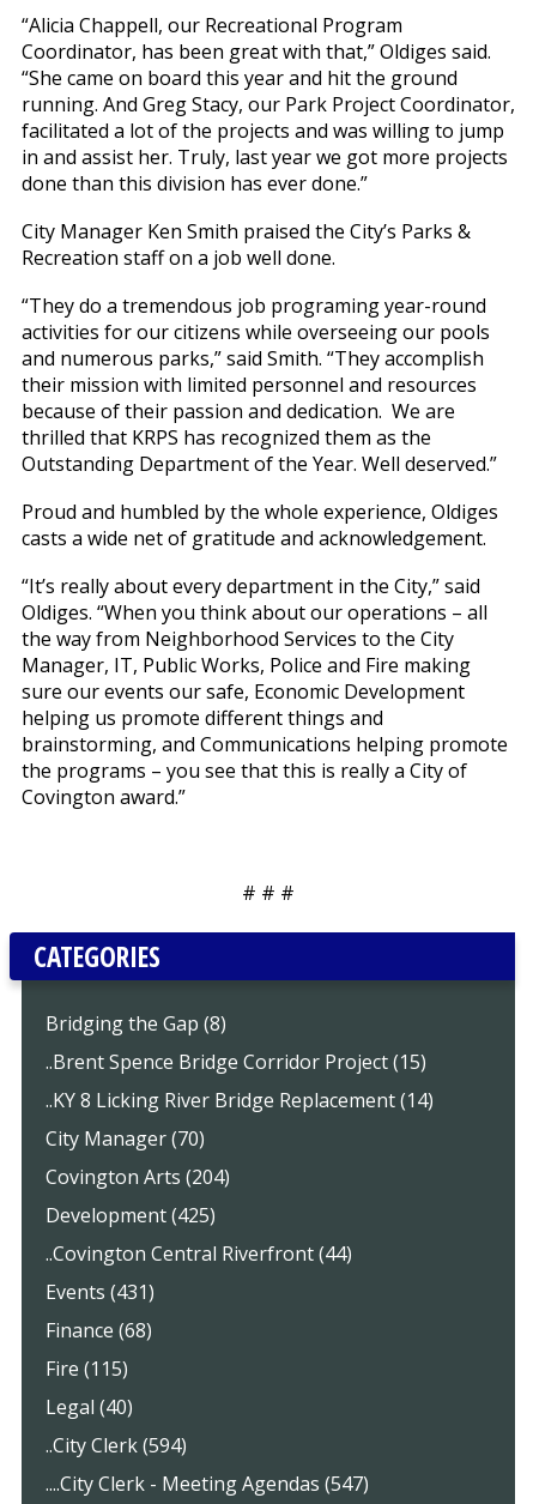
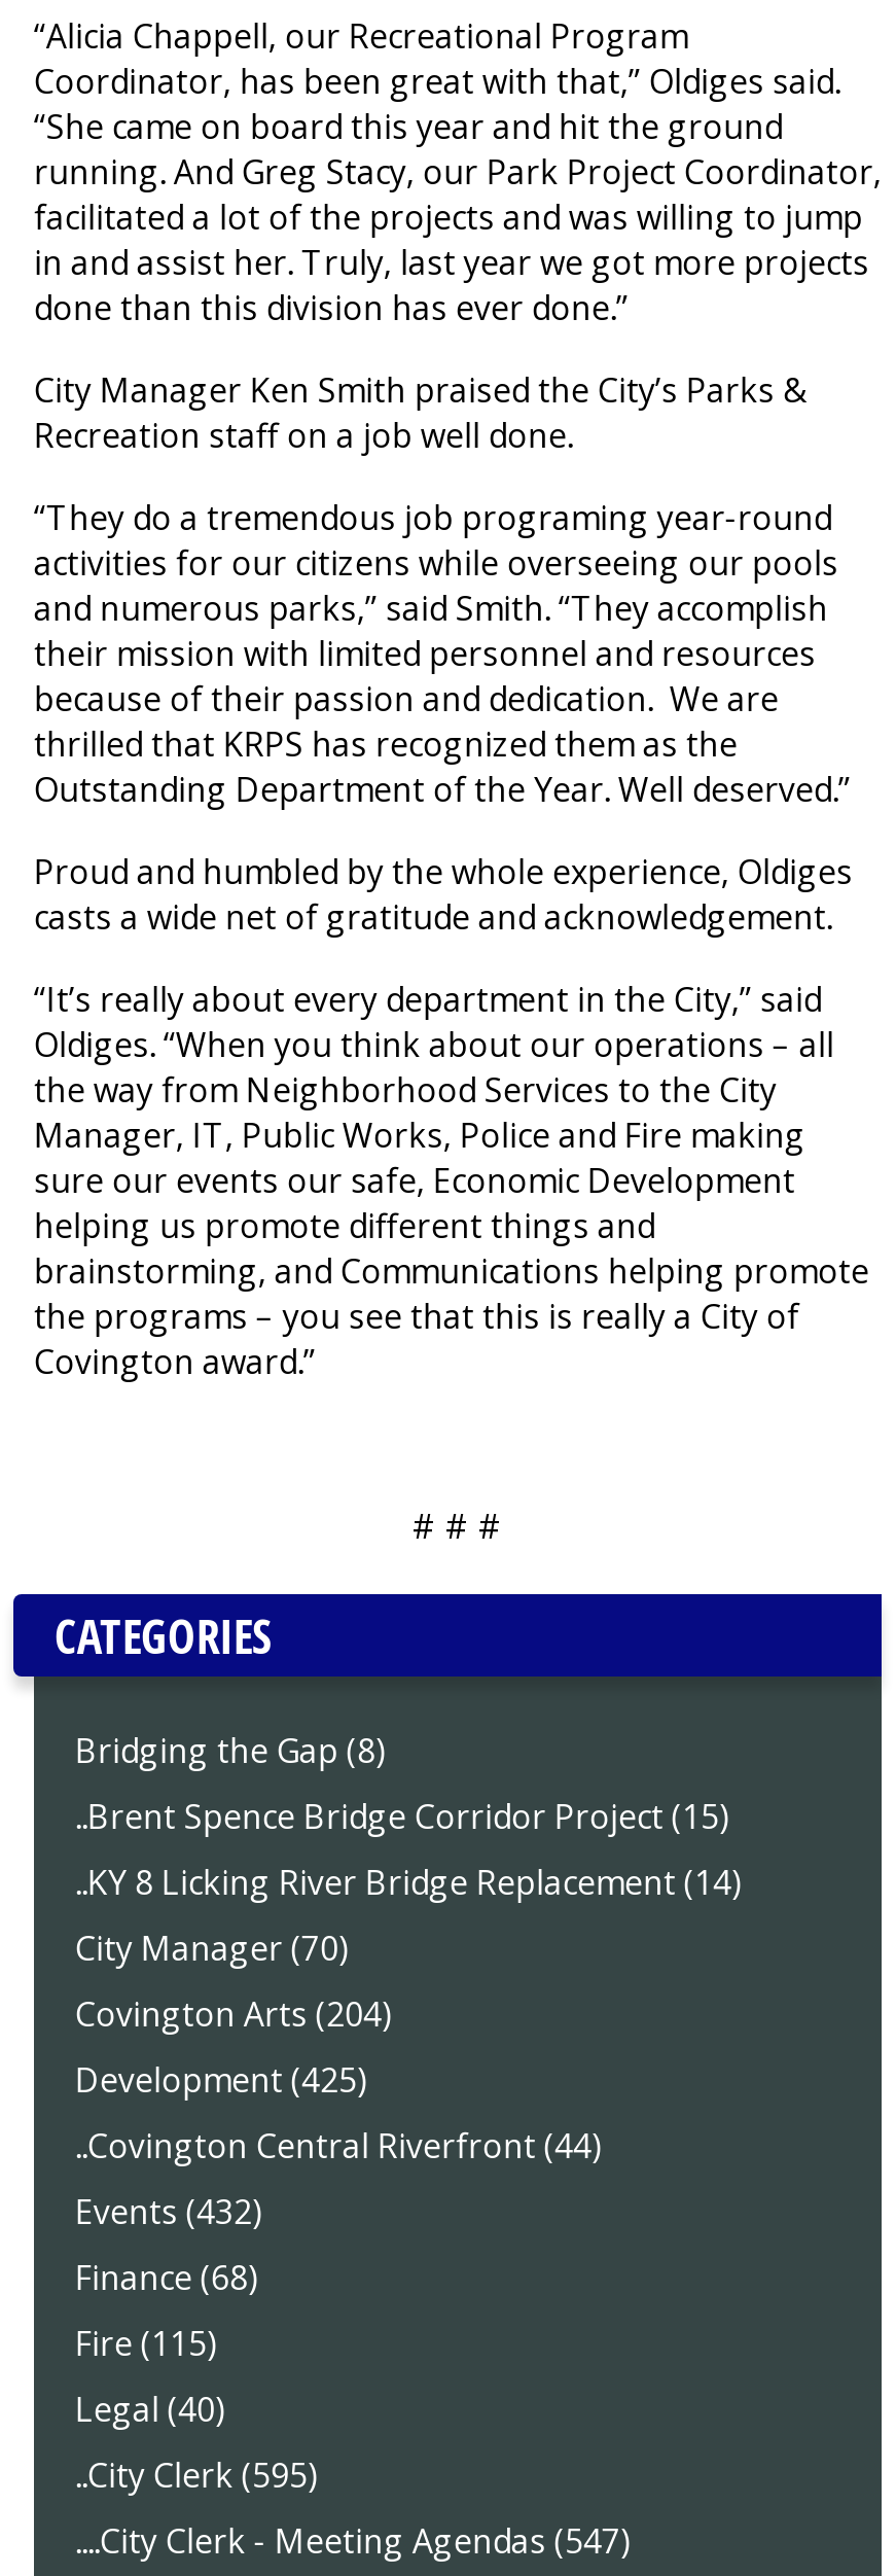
- Events (431)
+ Events (432)

- ..City Clerk (594)
+ ..City Clerk (595)
